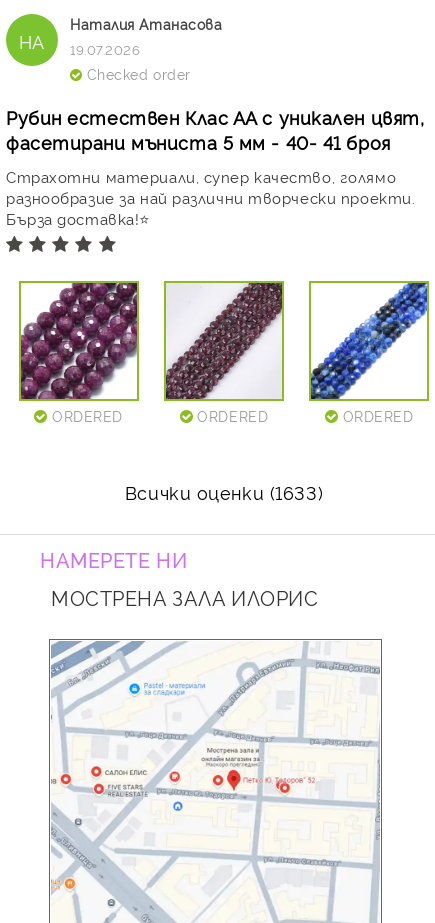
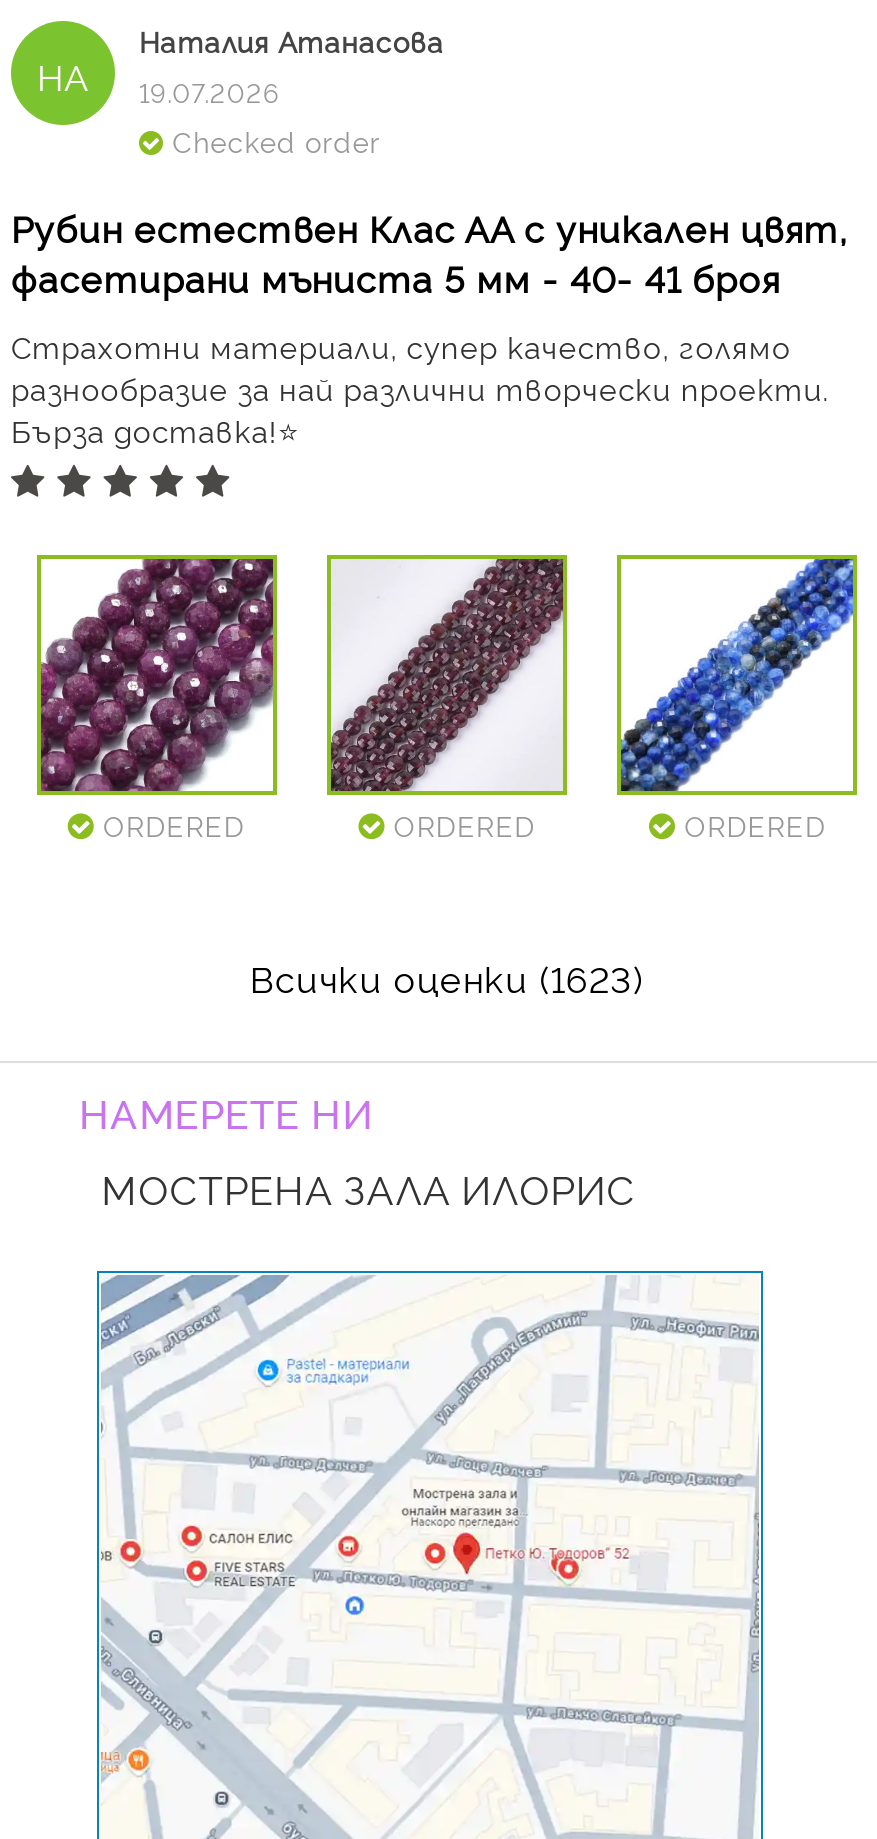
- Всички оценки (1633)
+ Всички оценки (1623)
